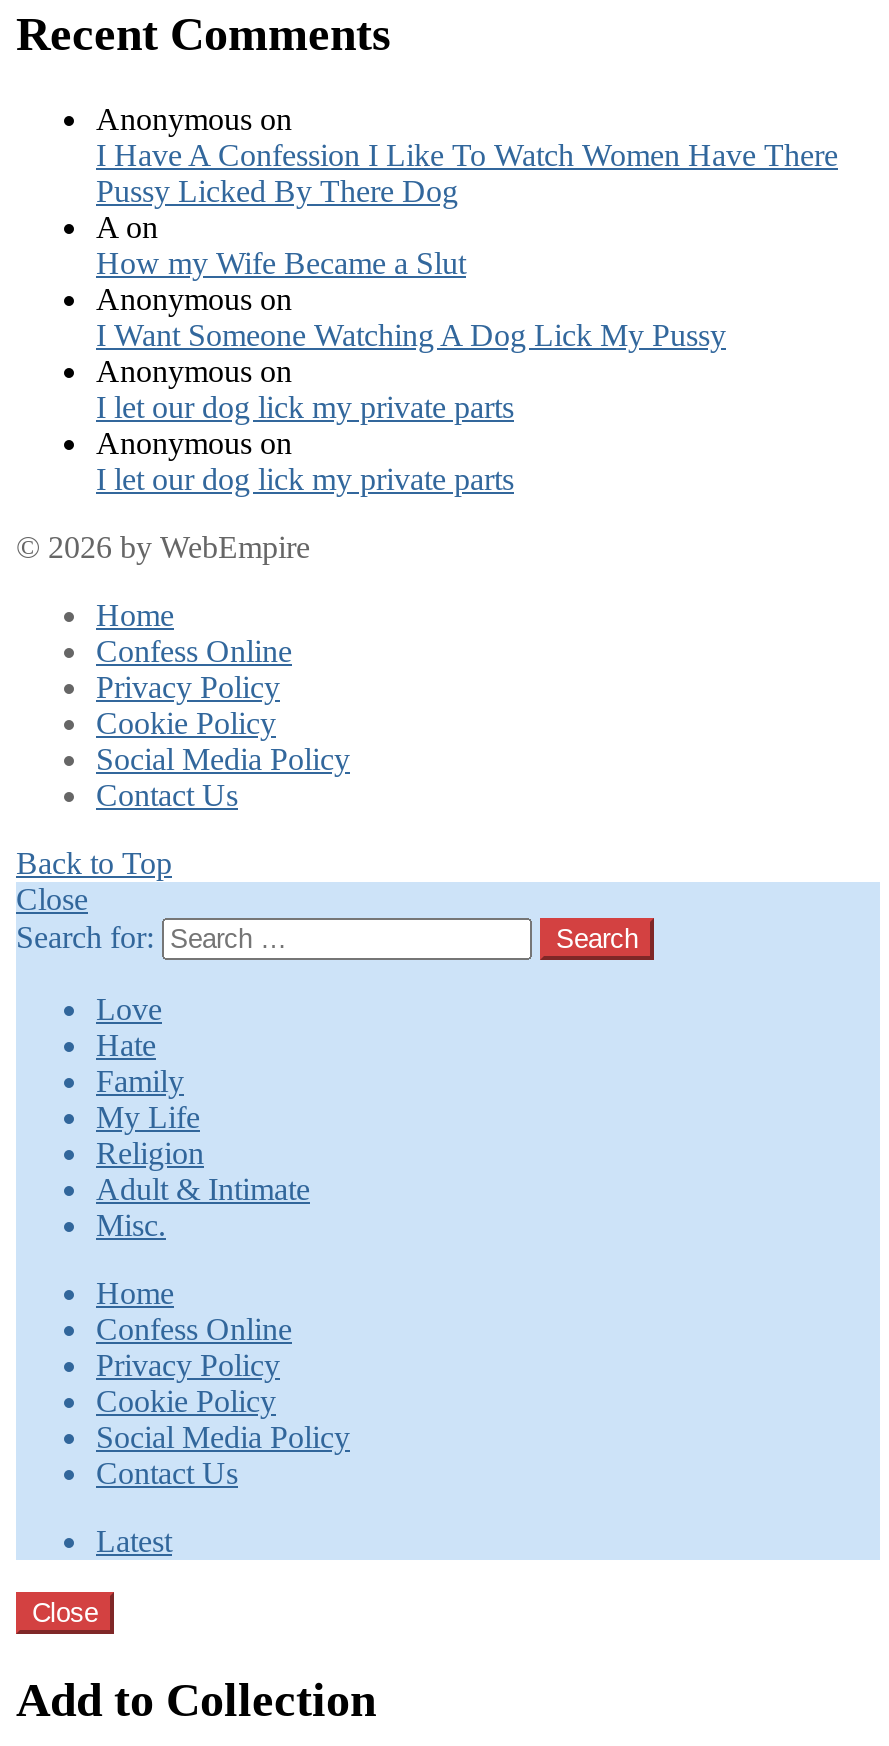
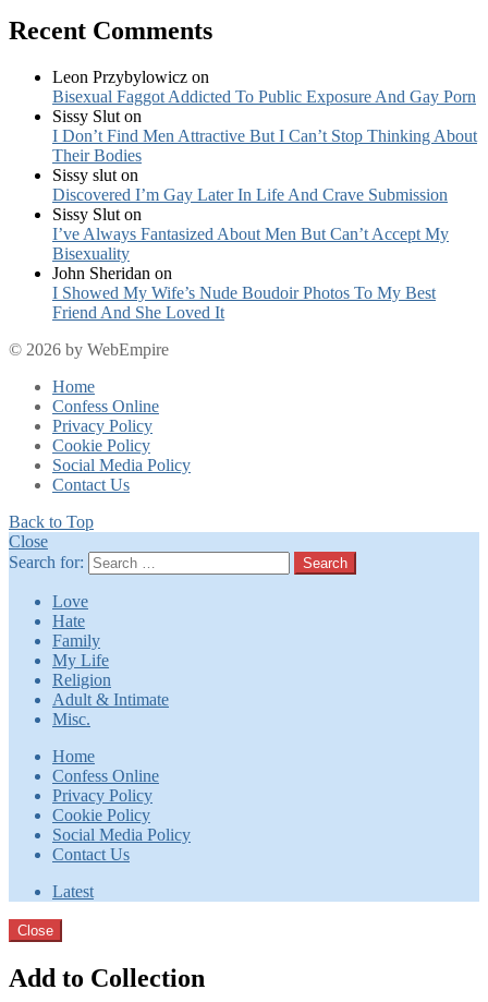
- Anonymous on
- I Have A Confession I Like To Watch Women Have There
- Pussy Licked By There Dog
- A on
- How my Wife Became a Slut
- Anonymous on
- I Want Someone Watching A Dog Lick My Pussy
- Anonymous on
- I let our dog lick my private parts
- Anonymous on
- I let our dog lick my private parts
+ Leon Przybylowicz on
+ Bisexual Faggot Addicted To Public Exposure And Gay Porn
+ Sissy Slut on
+ I Don’t Find Men Attractive But I Can’t Stop Thinking About
+ Their Bodies
+ Sissy slut on
+ Discovered I’m Gay Later In Life And Crave Submission
+ Sissy Slut on
+ I’ve Always Fantasized About Men But Can’t Accept My
+ Bisexuality
+ John Sheridan on
+ I Showed My Wife’s Nude Boudoir Photos To My Best
+ Friend And She Loved It
